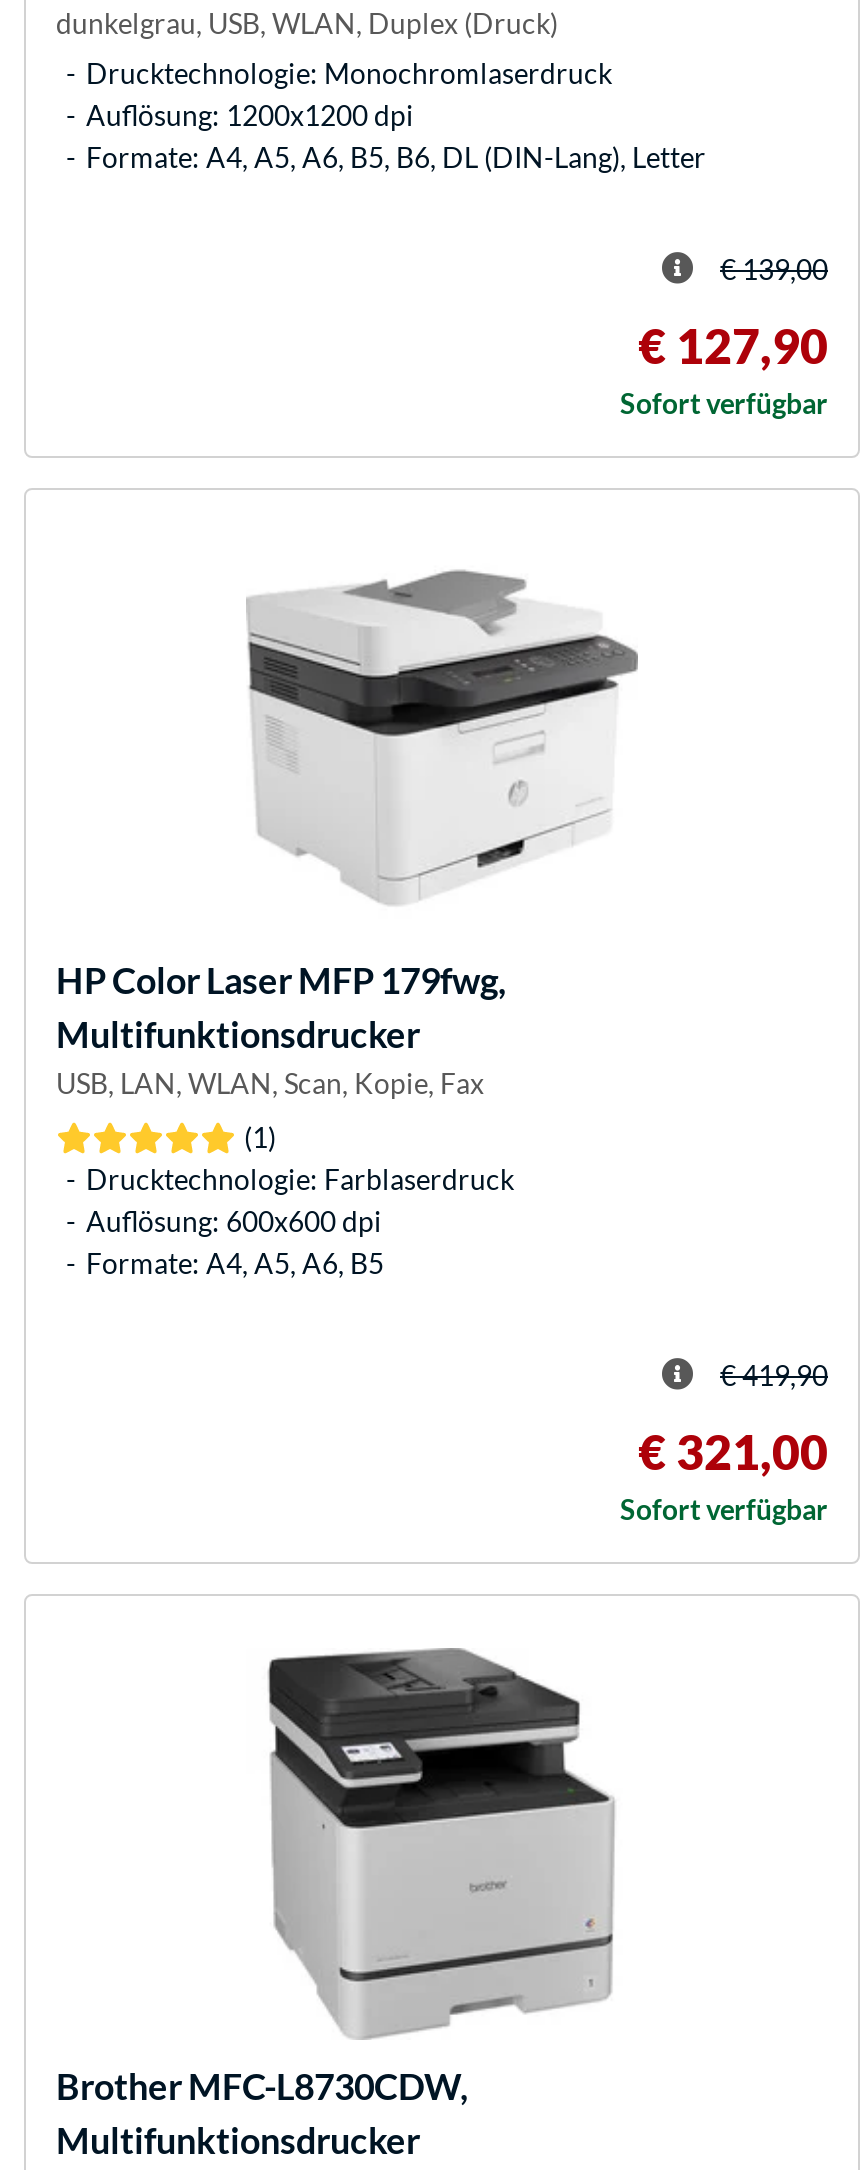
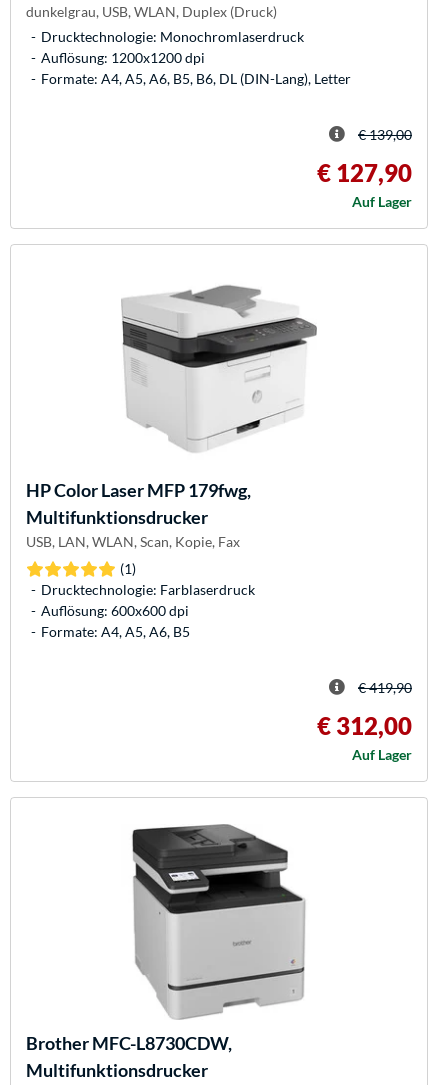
- Sofort verfügbar
+ Auf Lager

- € 321,00
- Sofort verfügbar
+ € 312,00
+ Auf Lager
